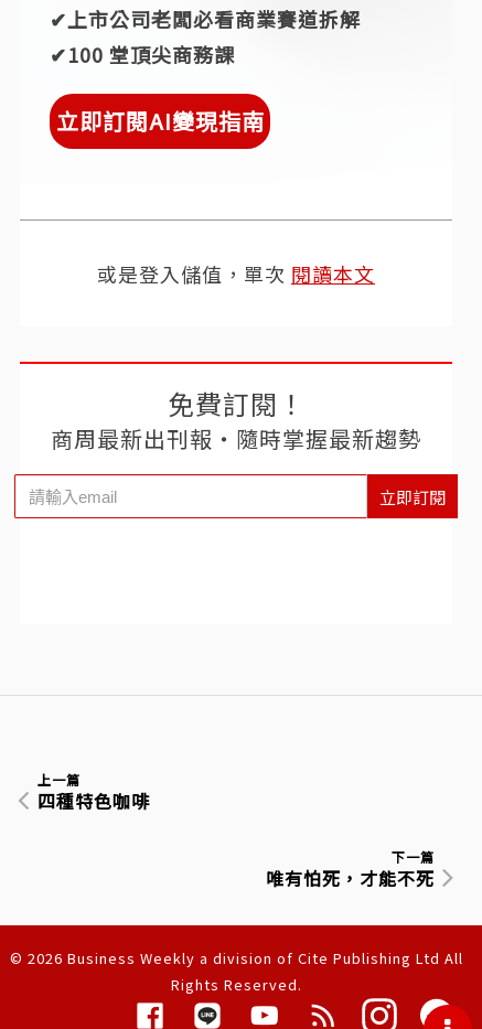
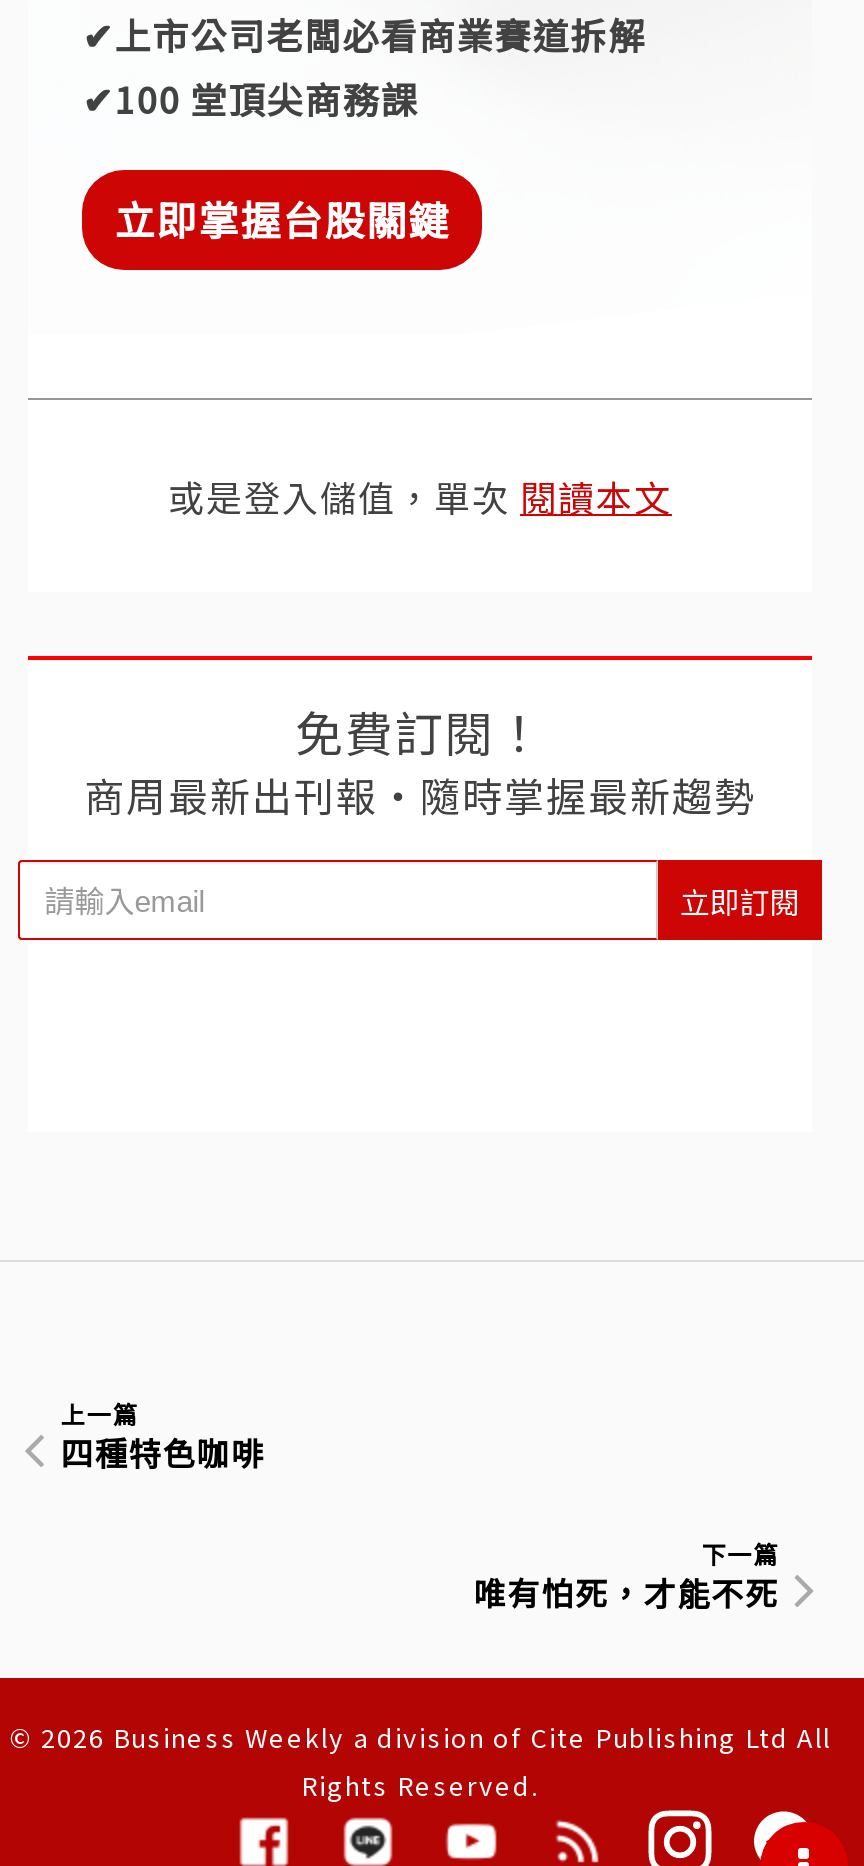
- 立即訂閱AI變現指南
+ 立即掌握台股關鍵
